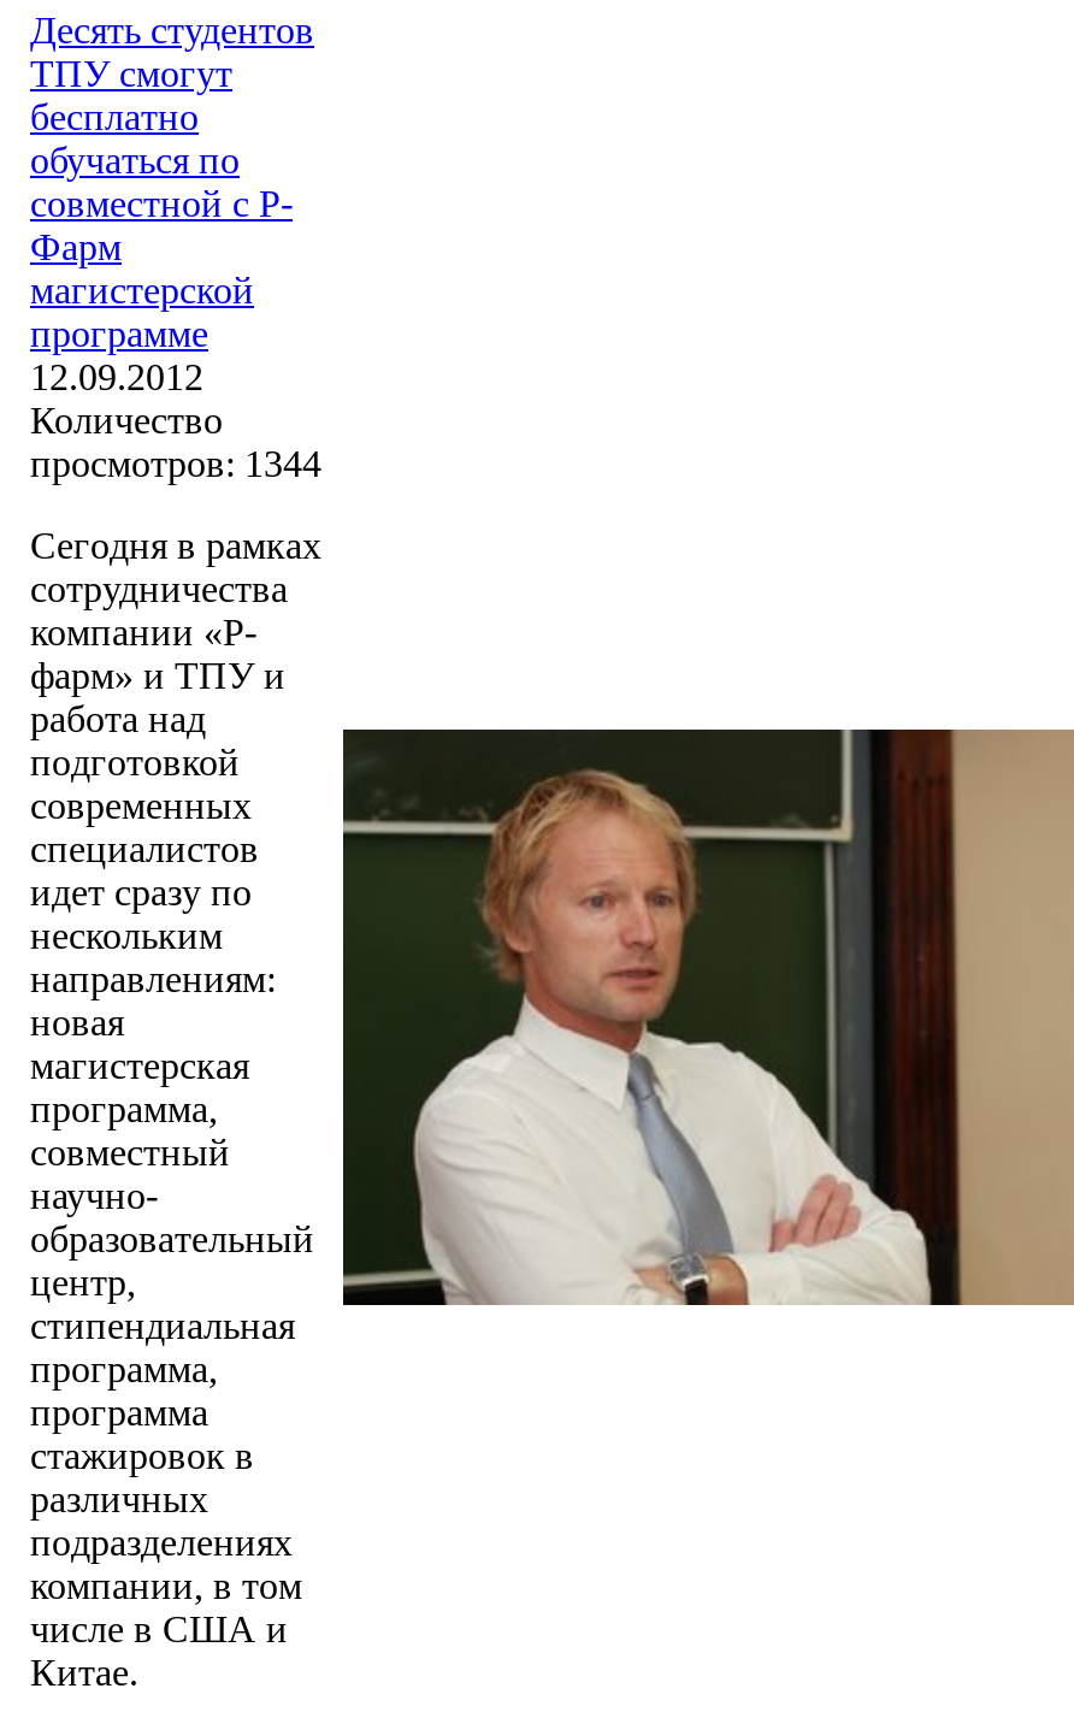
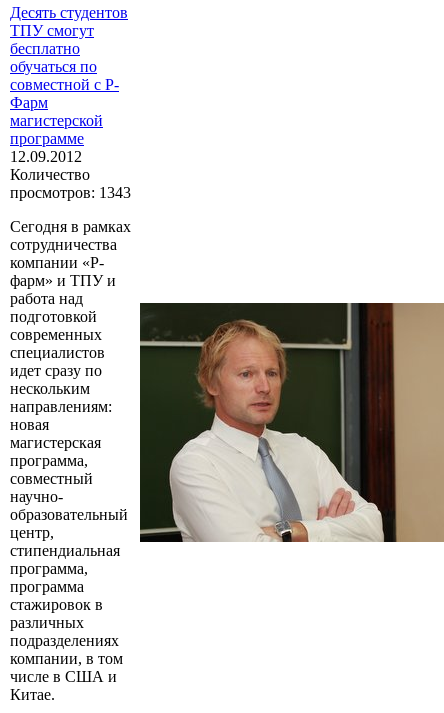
- просмотров: 1344
+ просмотров: 1343
